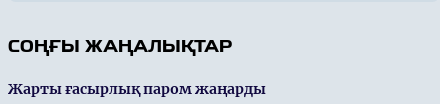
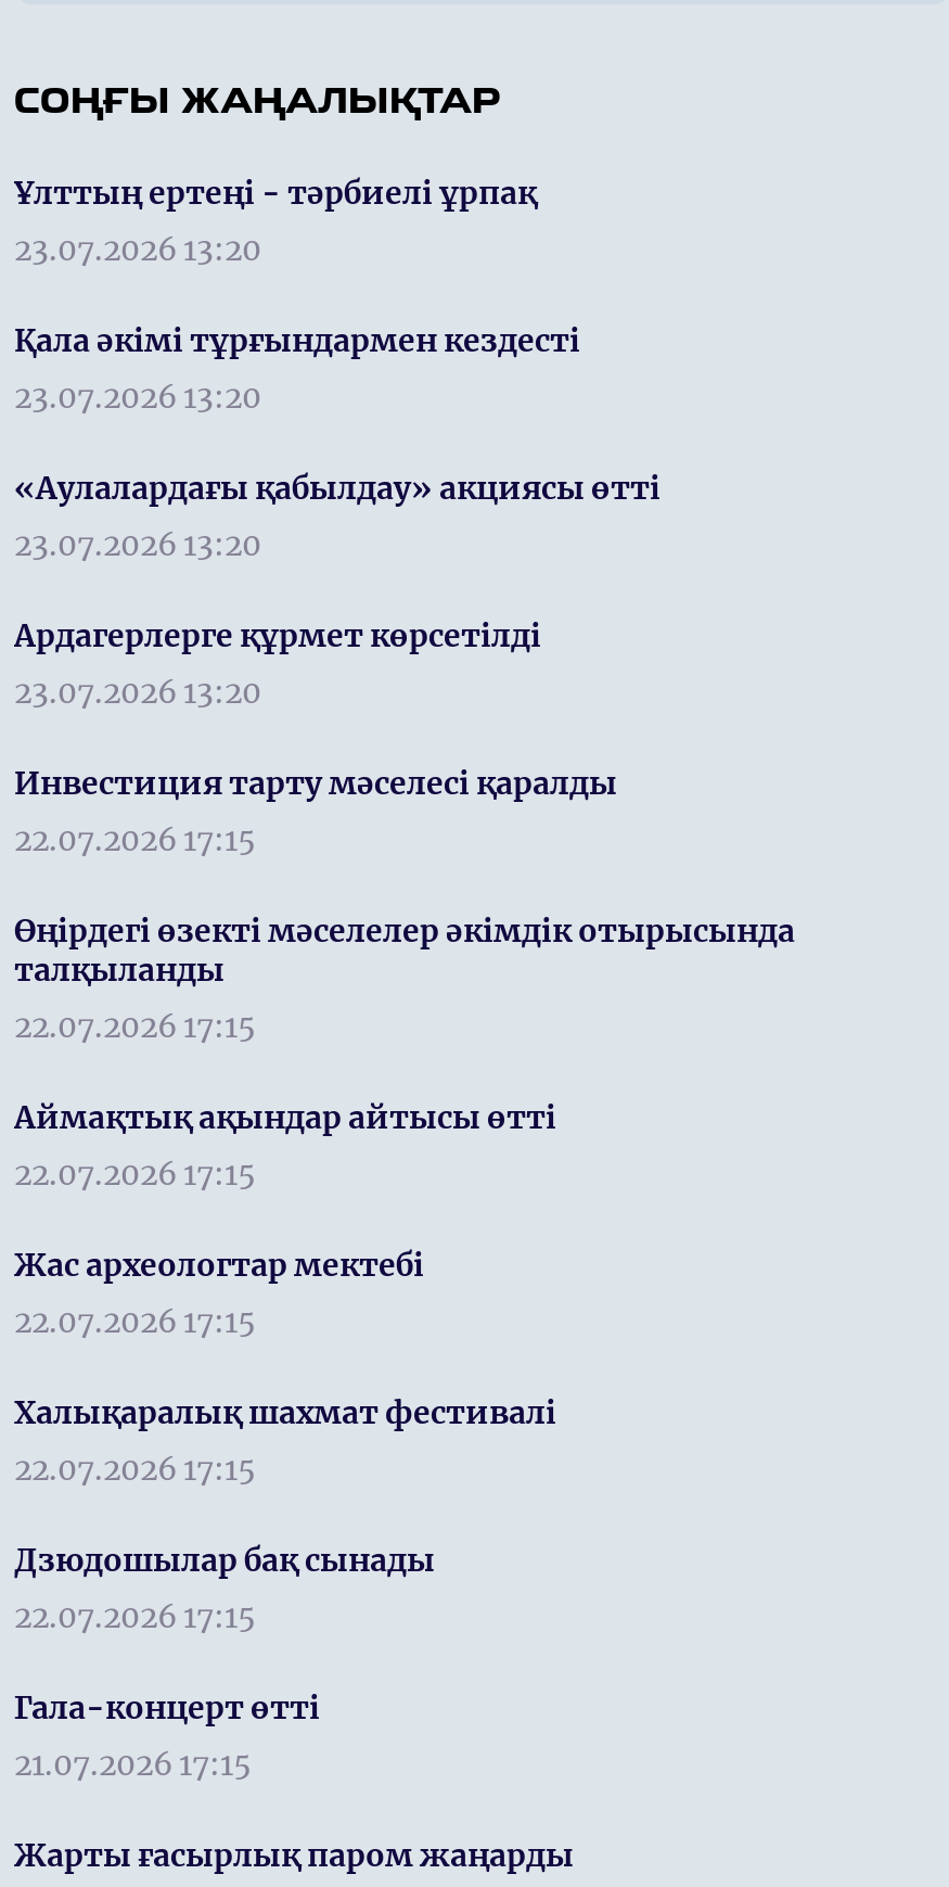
+ Ұлттың ертеңі - тәрбиелі ұрпақ
+ 23.07.2026 13:20
+ Қала әкімі тұрғындармен кездесті
+ 23.07.2026 13:20
+ «Аулалардағы қабылдау» акциясы өтті
+ 23.07.2026 13:20
+ Ардагерлерге құрмет көрсетілді
+ 23.07.2026 13:20
+ Инвестиция тарту мәселесі қаралды
+ 22.07.2026 17:15
+ Өңірдегі өзекті мәселелер әкімдік отырысында
+ талқыланды
+ 22.07.2026 17:15
+ Аймақтық ақындар айтысы өтті
+ 22.07.2026 17:15
+ Жас археологтар мектебі
+ 22.07.2026 17:15
+ Халықаралық шахмат фестивалі
+ 22.07.2026 17:15
+ Дзюдошылар бақ сынады
+ 22.07.2026 17:15
+ Гала-концерт өтті
+ 21.07.2026 17:15
